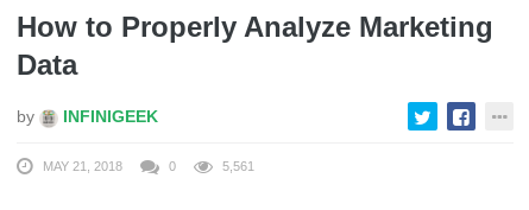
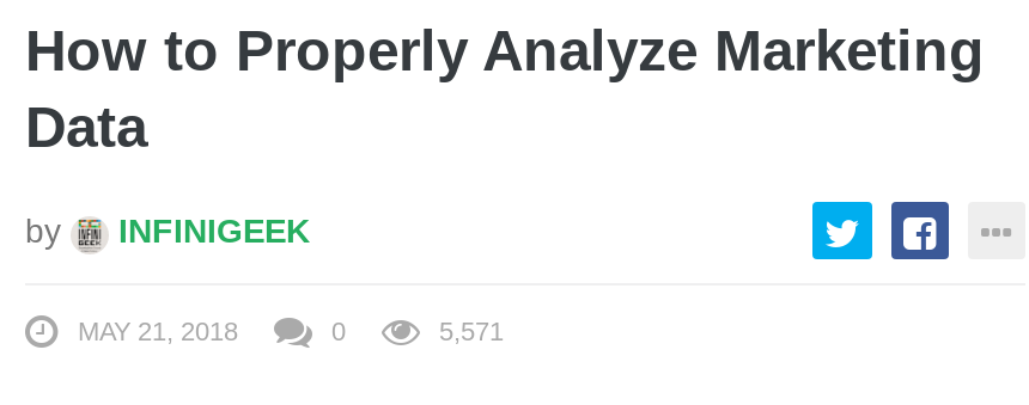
- 5,561
+ 5,571
